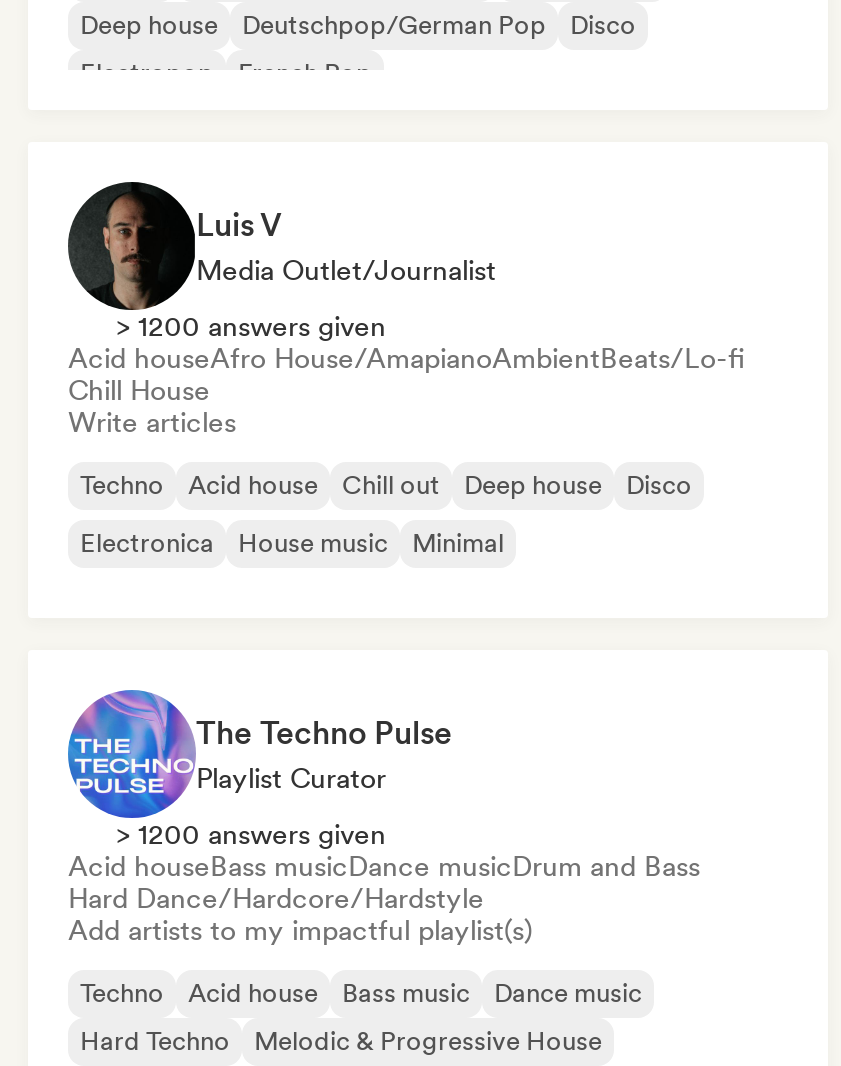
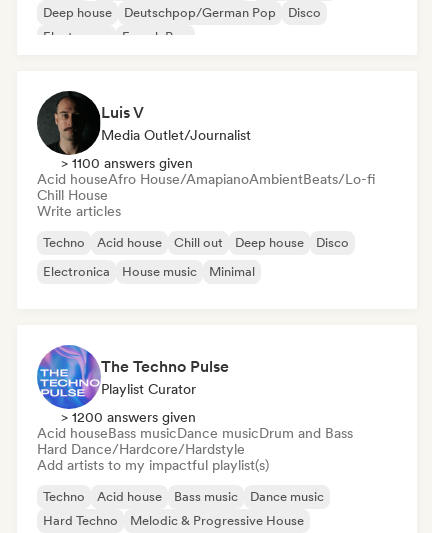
- > 1200 answers given
+ > 1100 answers given
